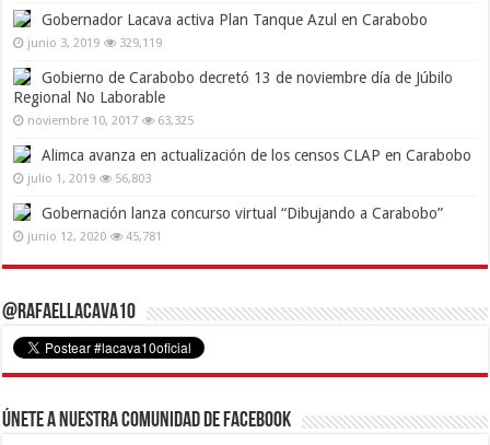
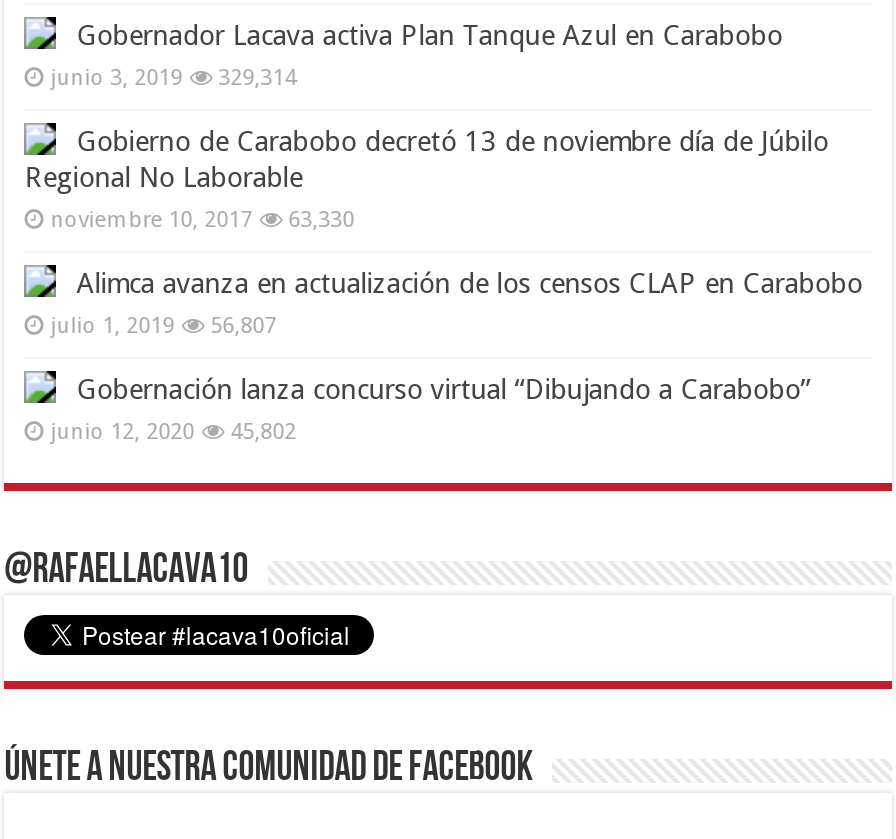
- junio 3, 2019 329,119
+ junio 3, 2019 329,314

- noviembre 10, 2017 63,325
+ noviembre 10, 2017 63,330

- julio 1, 2019 56,803
+ julio 1, 2019 56,807

- junio 12, 2020 45,781
+ junio 12, 2020 45,802
